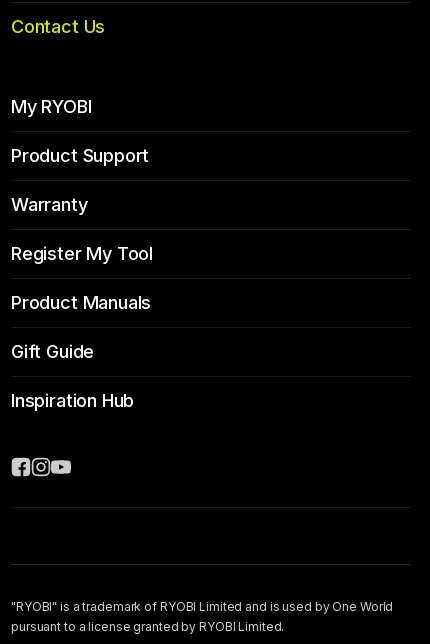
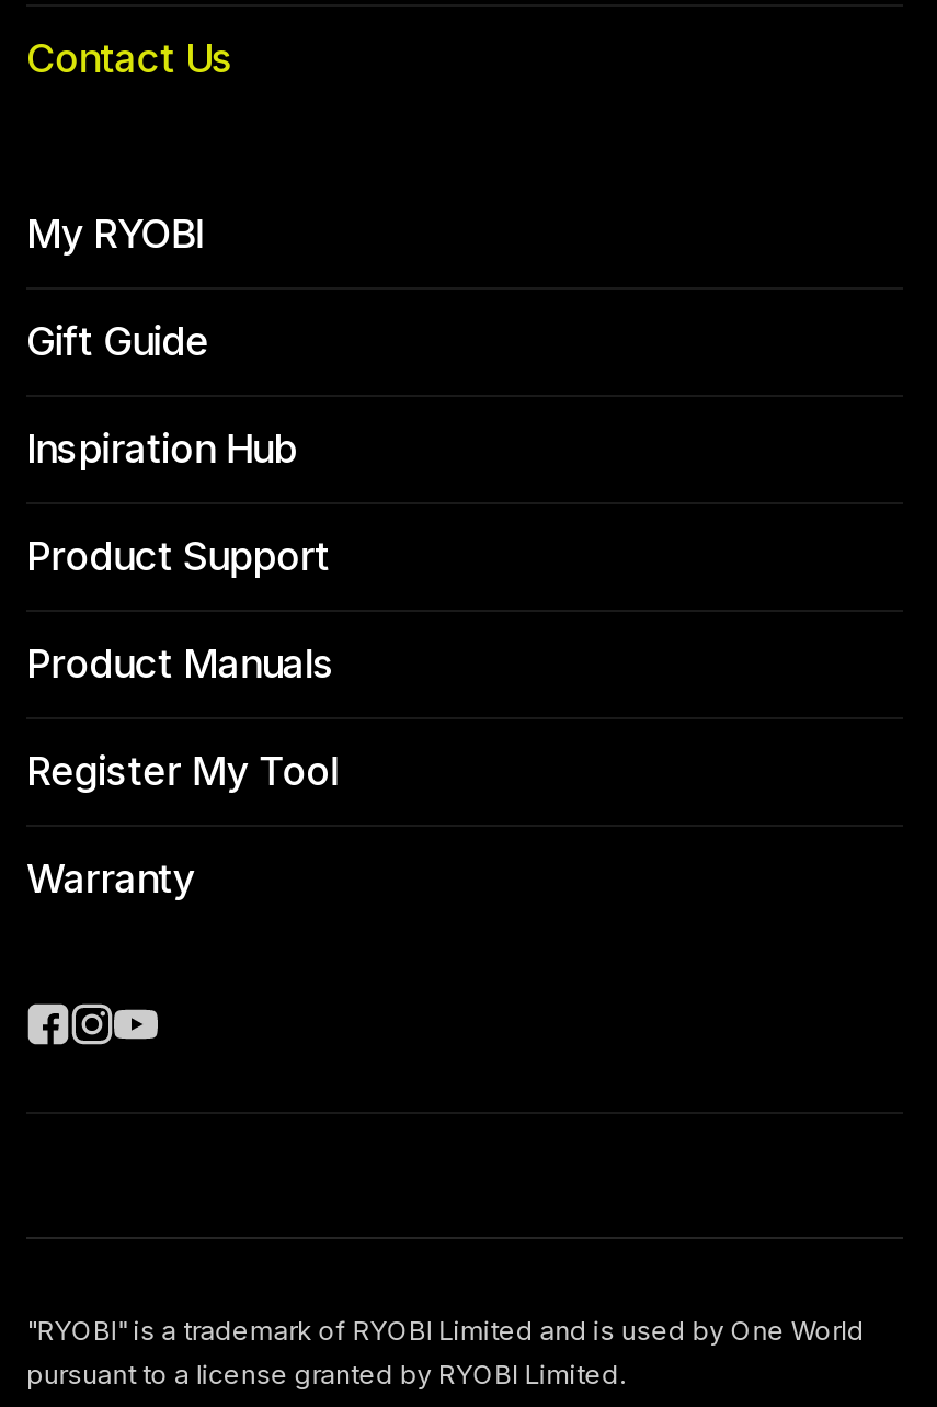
moved down: Product Support | Warranty | Register My Tool | Product Manuals

moved up: Gift Guide | Inspiration Hub
